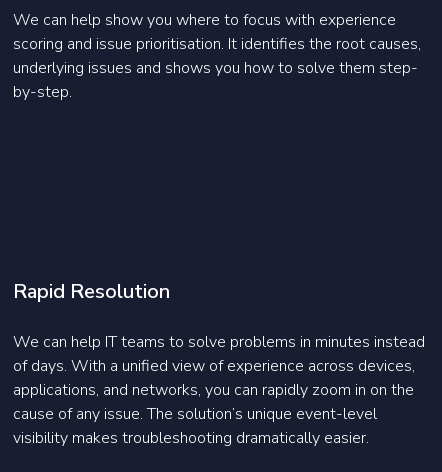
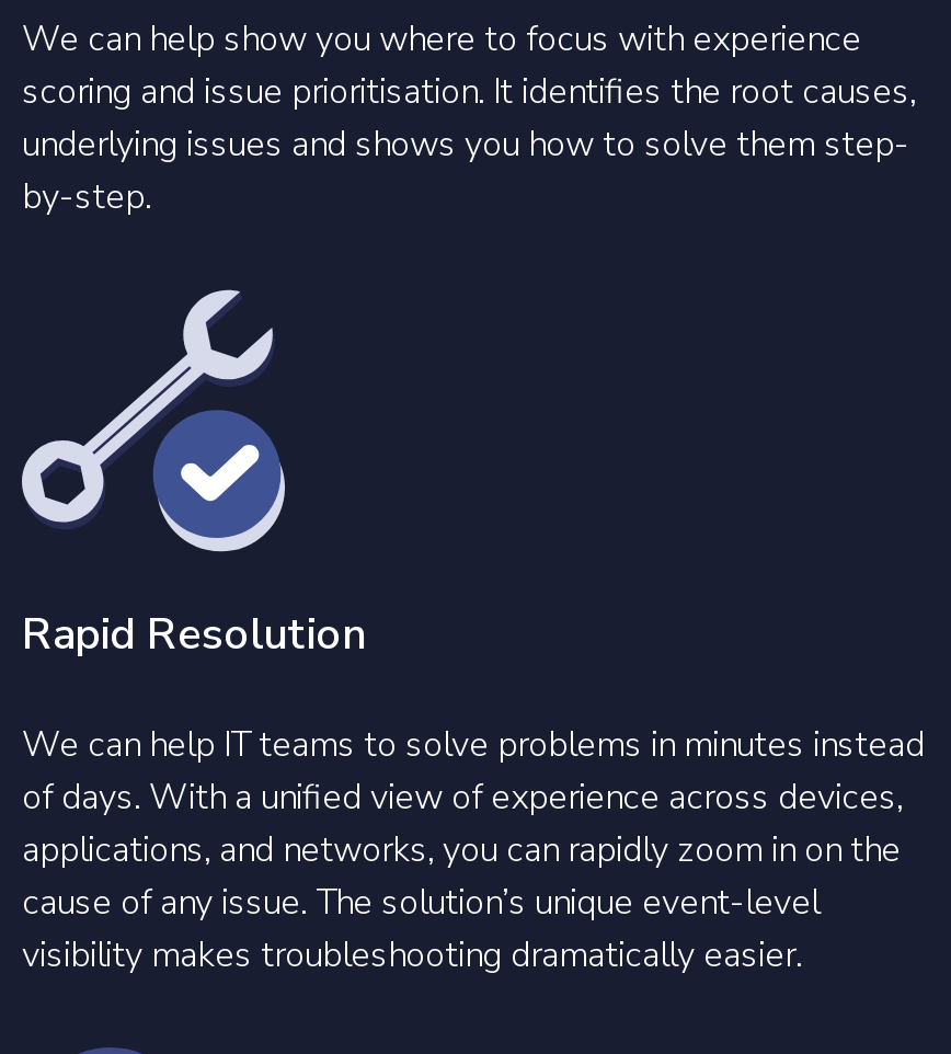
+ [image]
